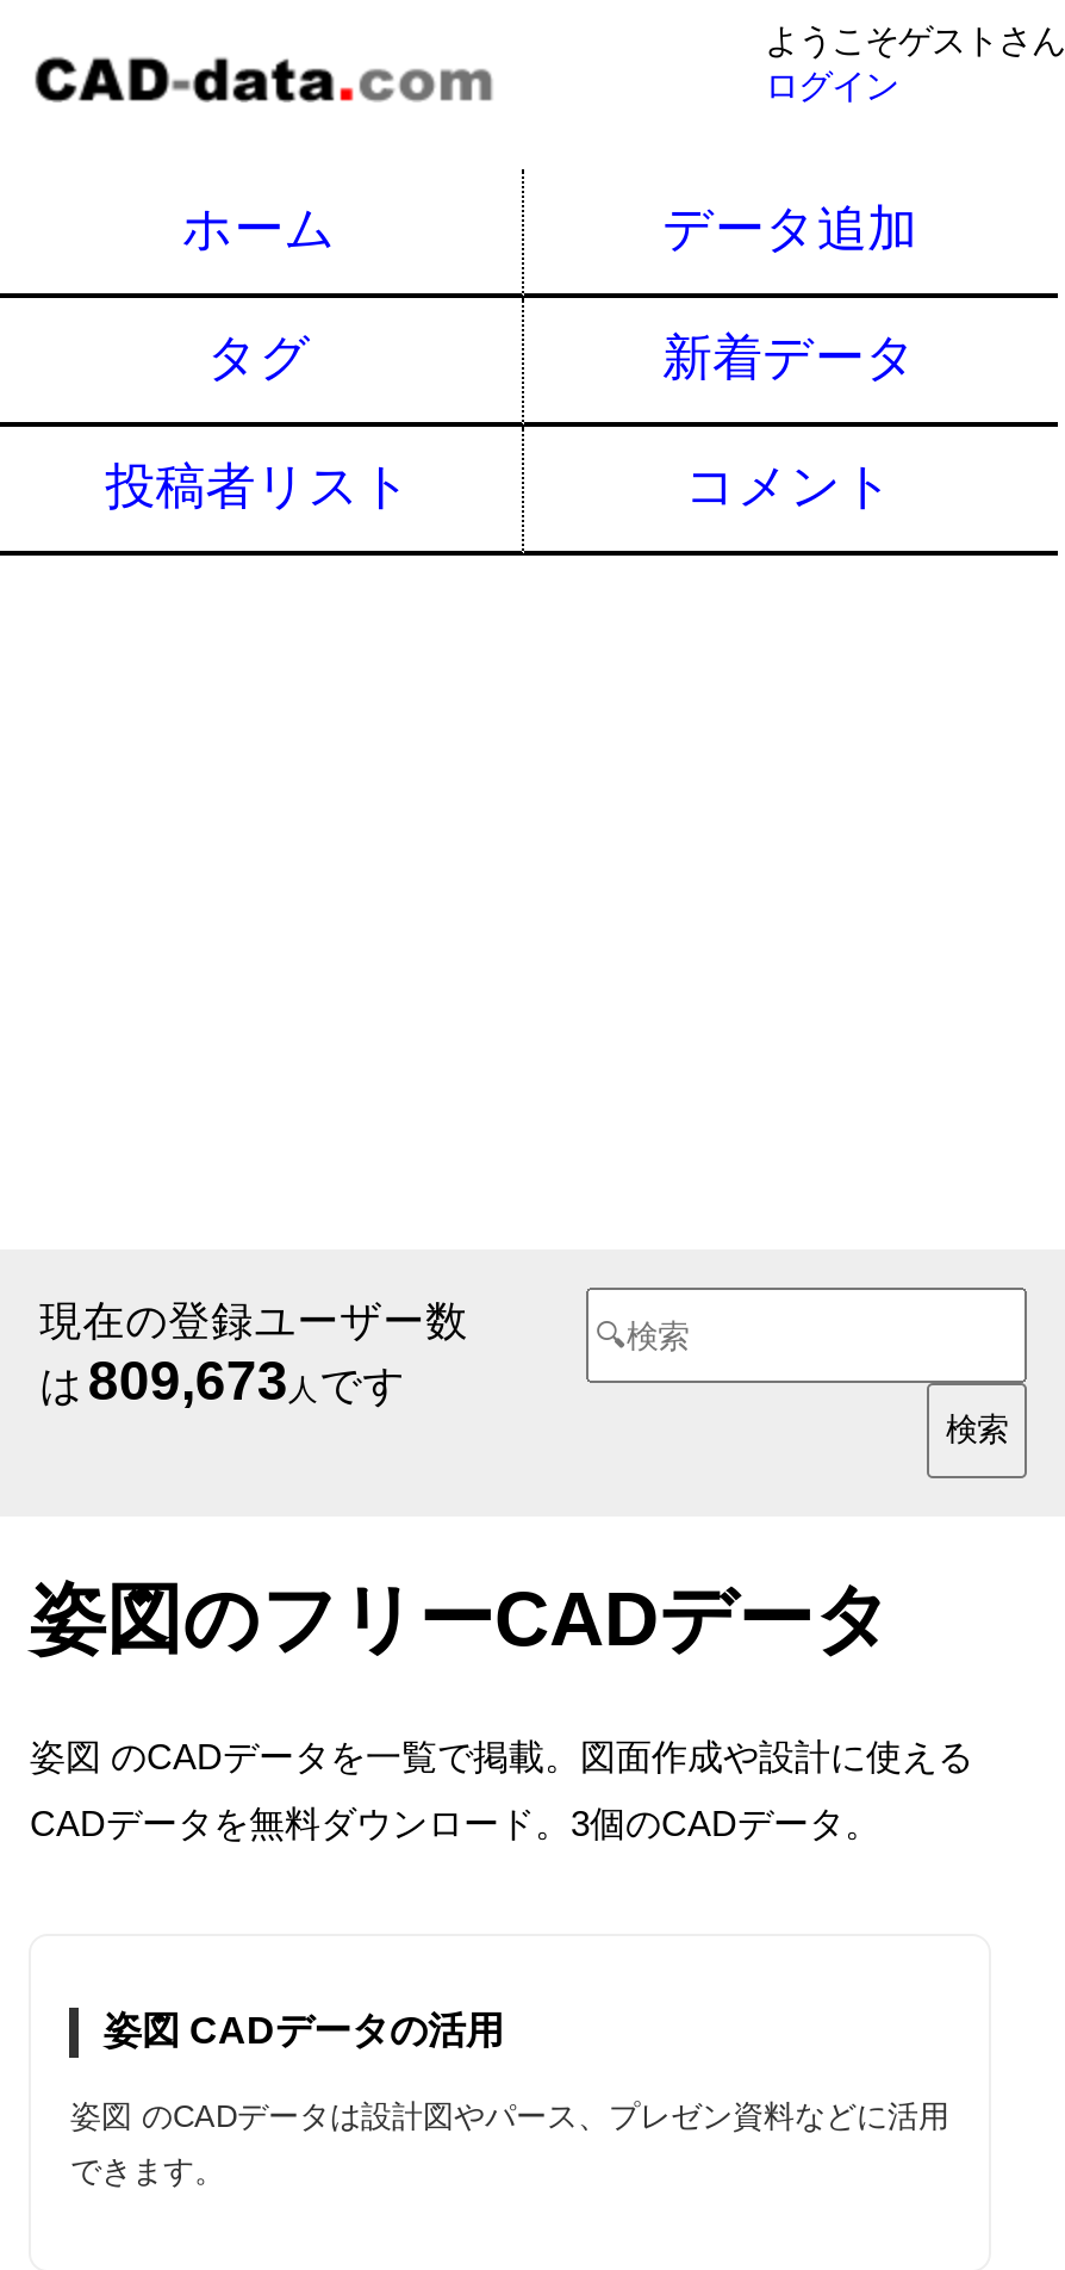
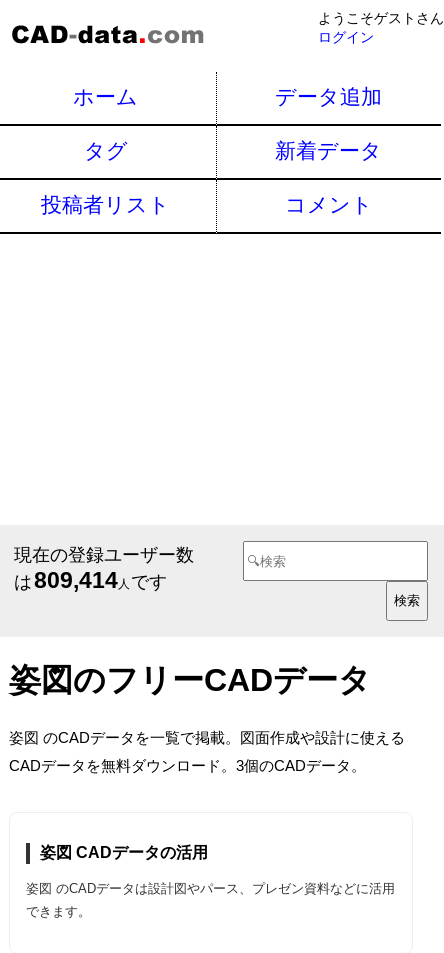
- は 809,673人 です
+ は 809,414人 です
